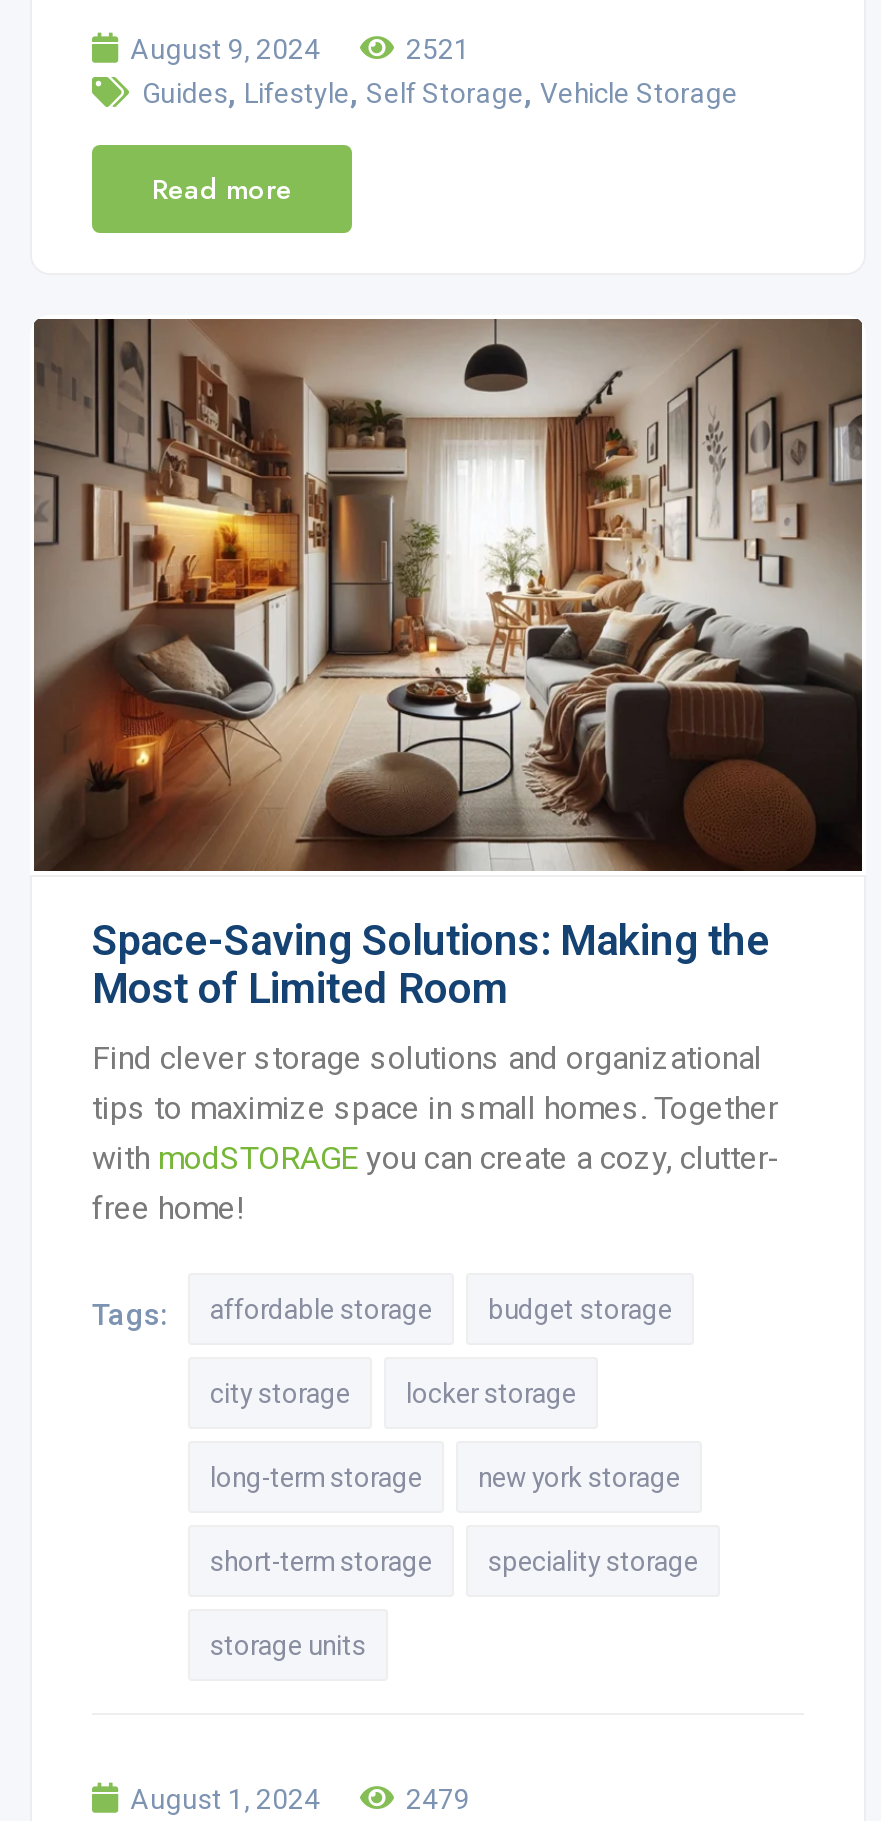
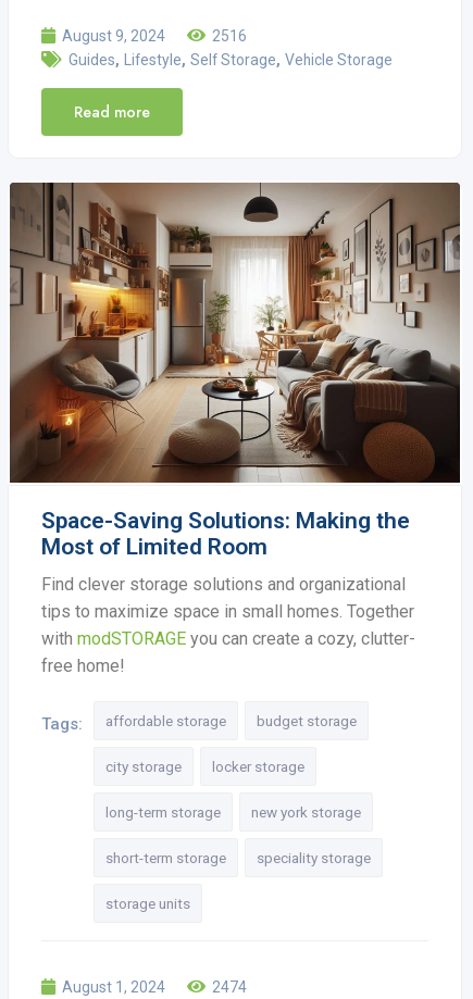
- 2521
+ 2516

- 2479
+ 2474
